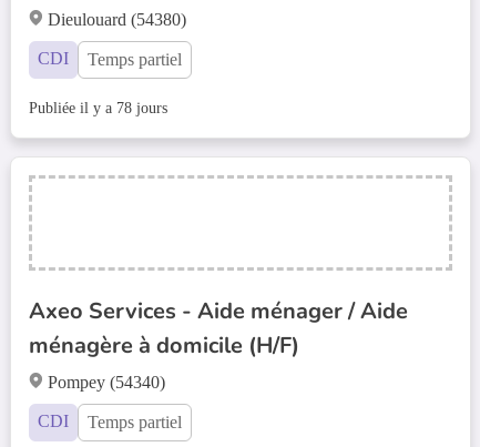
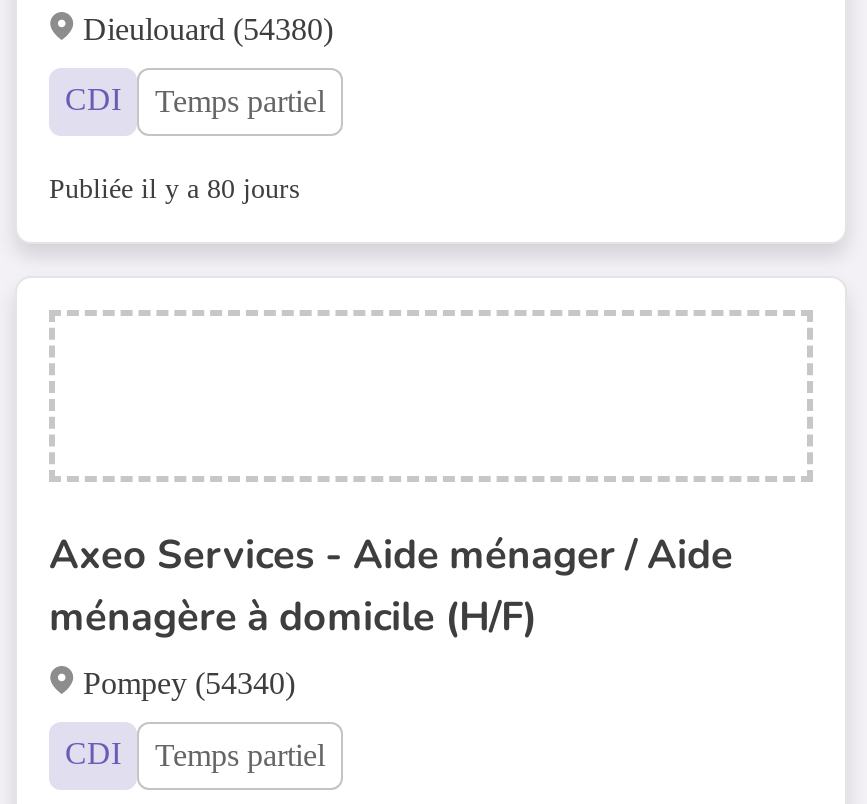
- Publiée il y a 78 jours
+ Publiée il y a 80 jours
